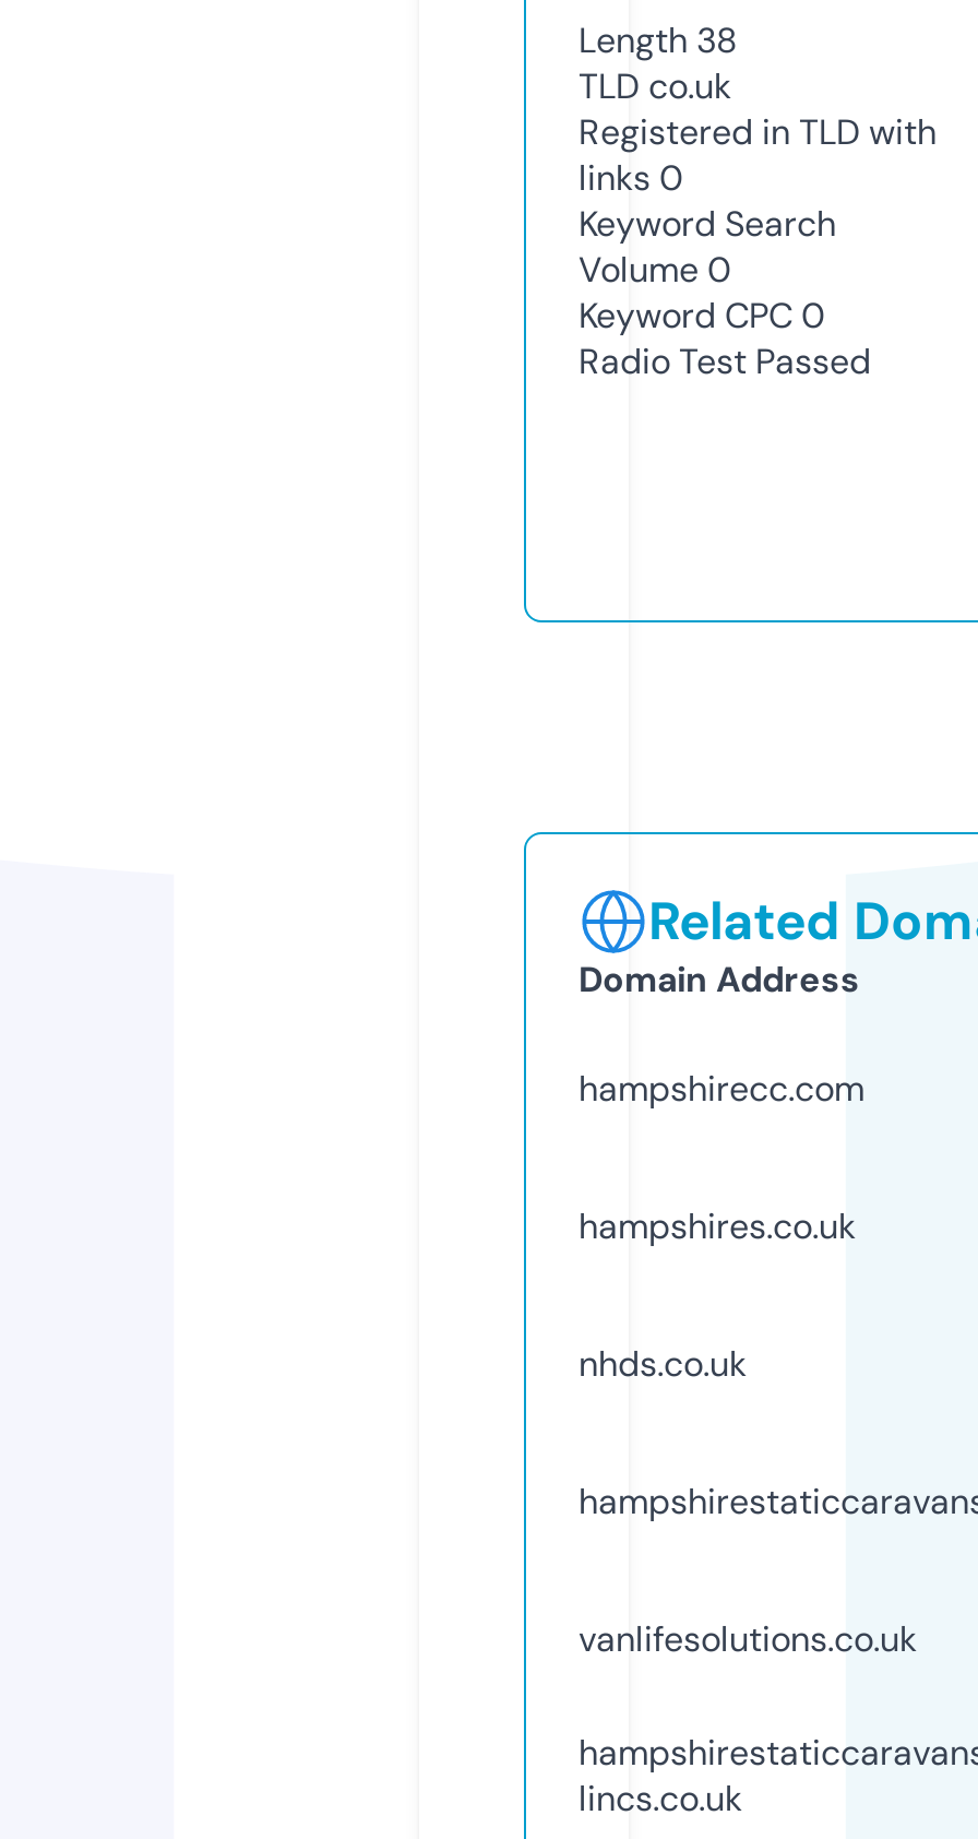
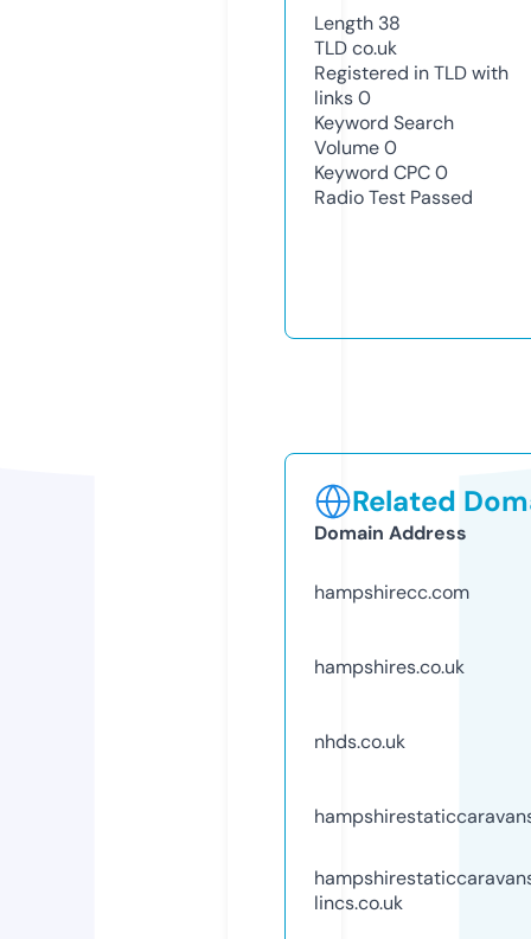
- vanlifesolutions.co.uk
